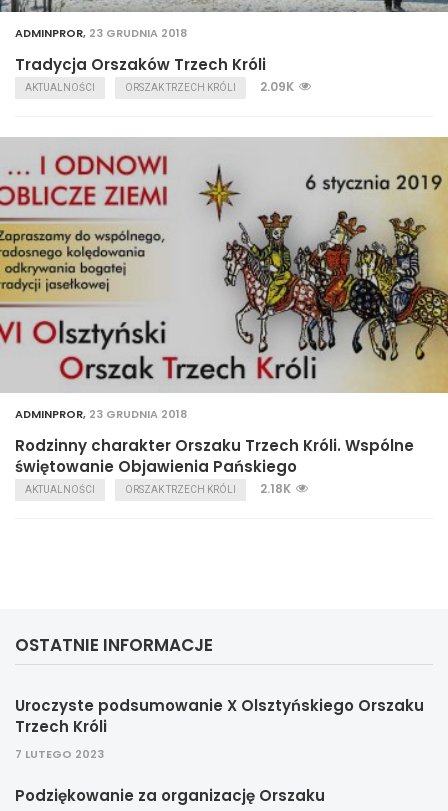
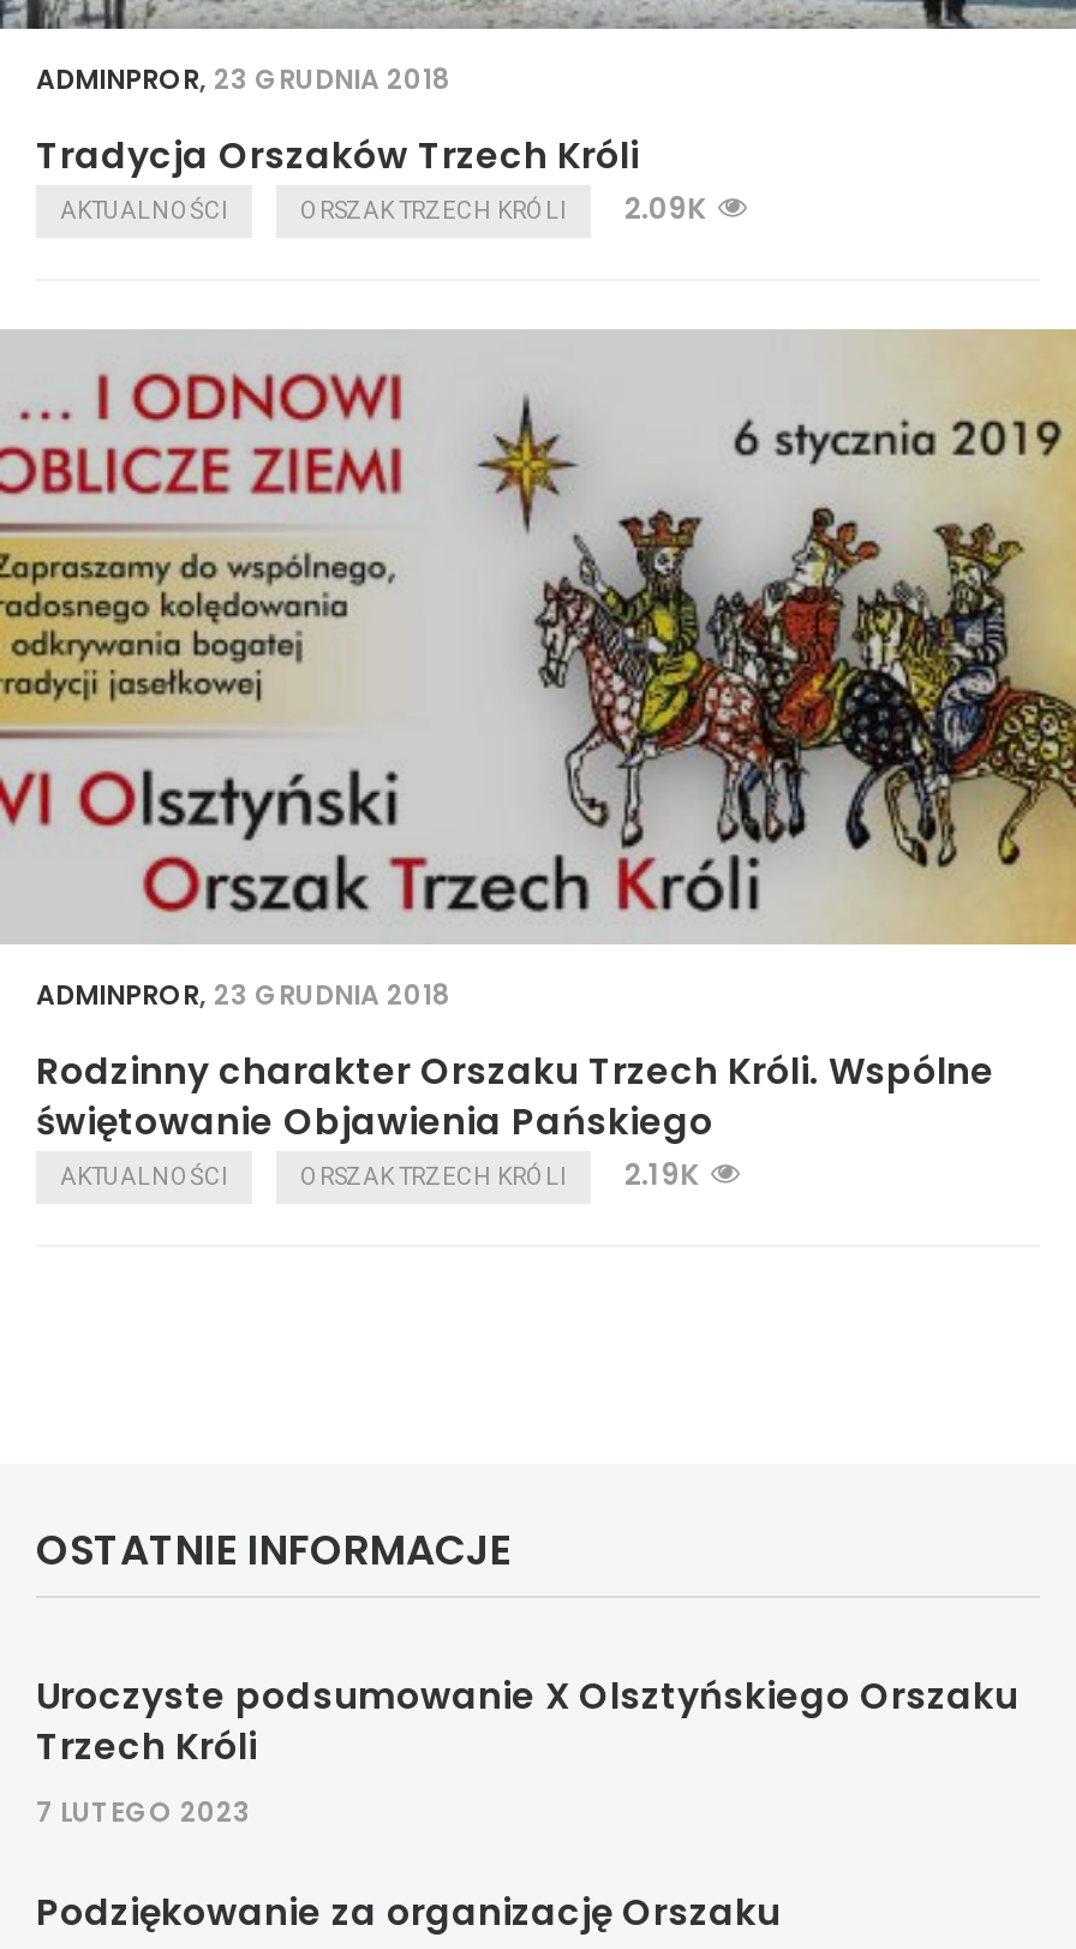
- 2.18K
+ 2.19K
